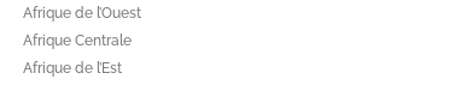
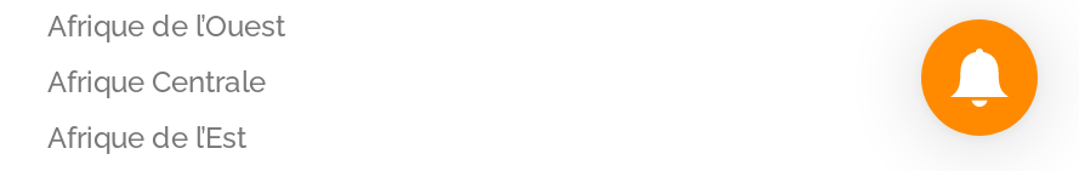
+ [image]
